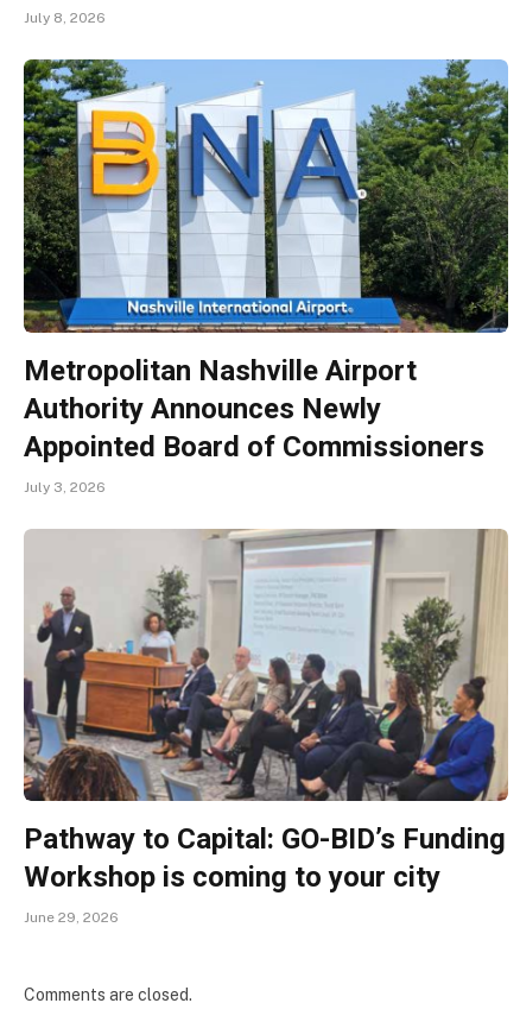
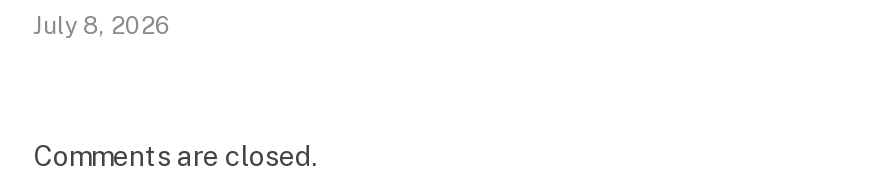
- [image]
- Metropolitan Nashville Airport
- Authority Announces Newly
- Appointed Board of Commissioners
- July 3, 2026

- [image]
- Pathway to Capital: GO-BID’s Funding
- Workshop is coming to your city
- June 29, 2026
